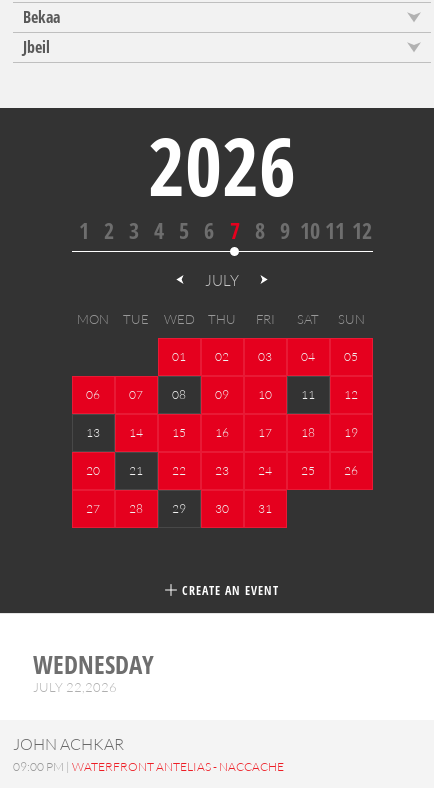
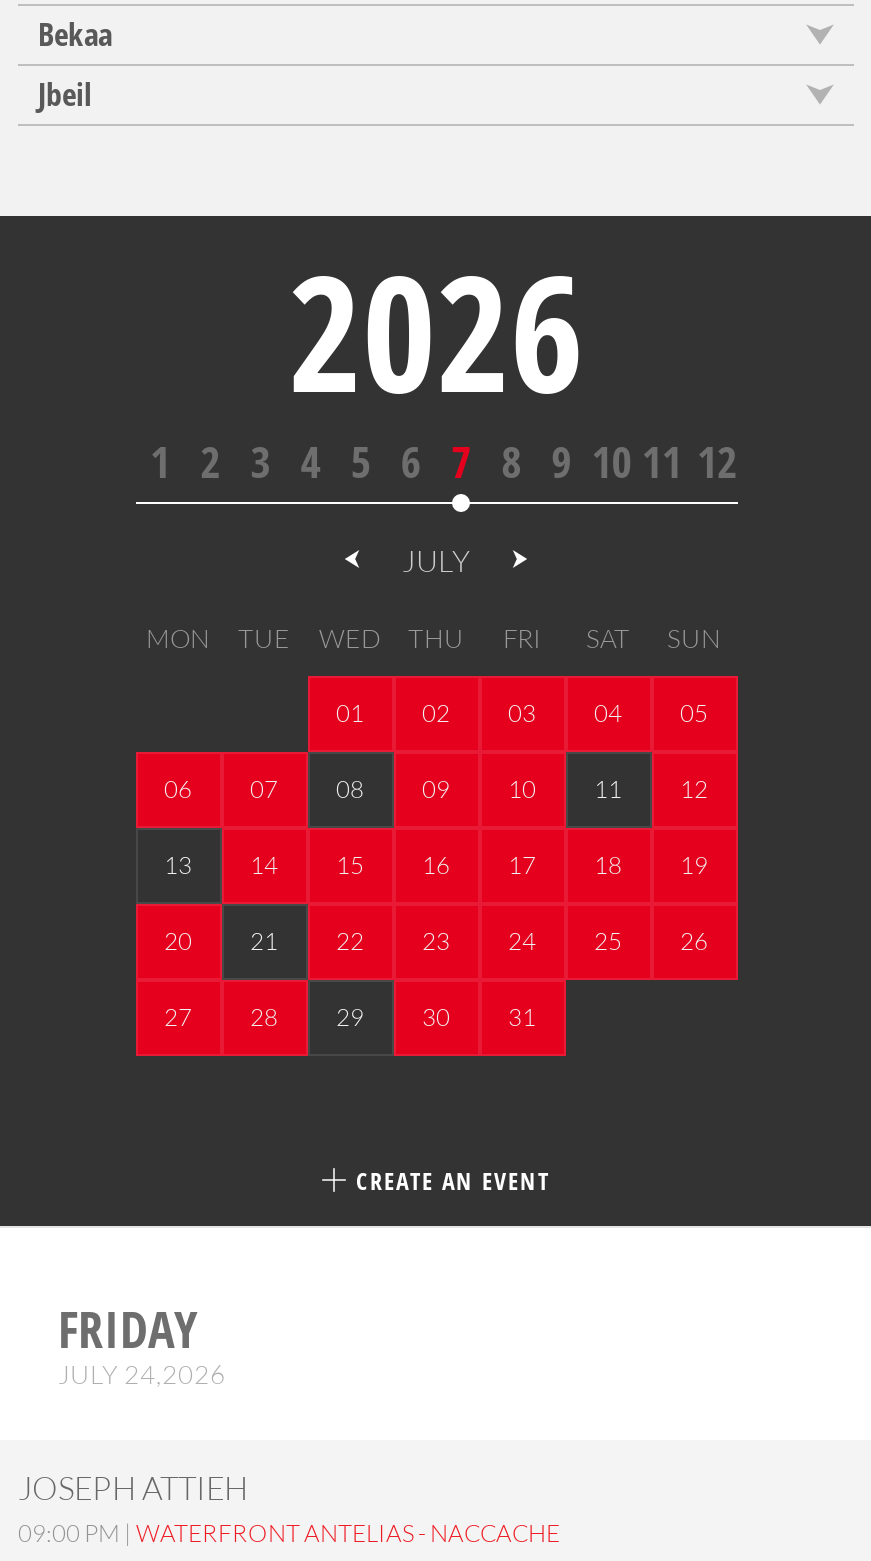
- WEDNESDAY
- JULY 22,2026
+ FRIDAY
+ JULY 24,2026

- JOHN ACHKAR
+ JOSEPH ATTIEH
